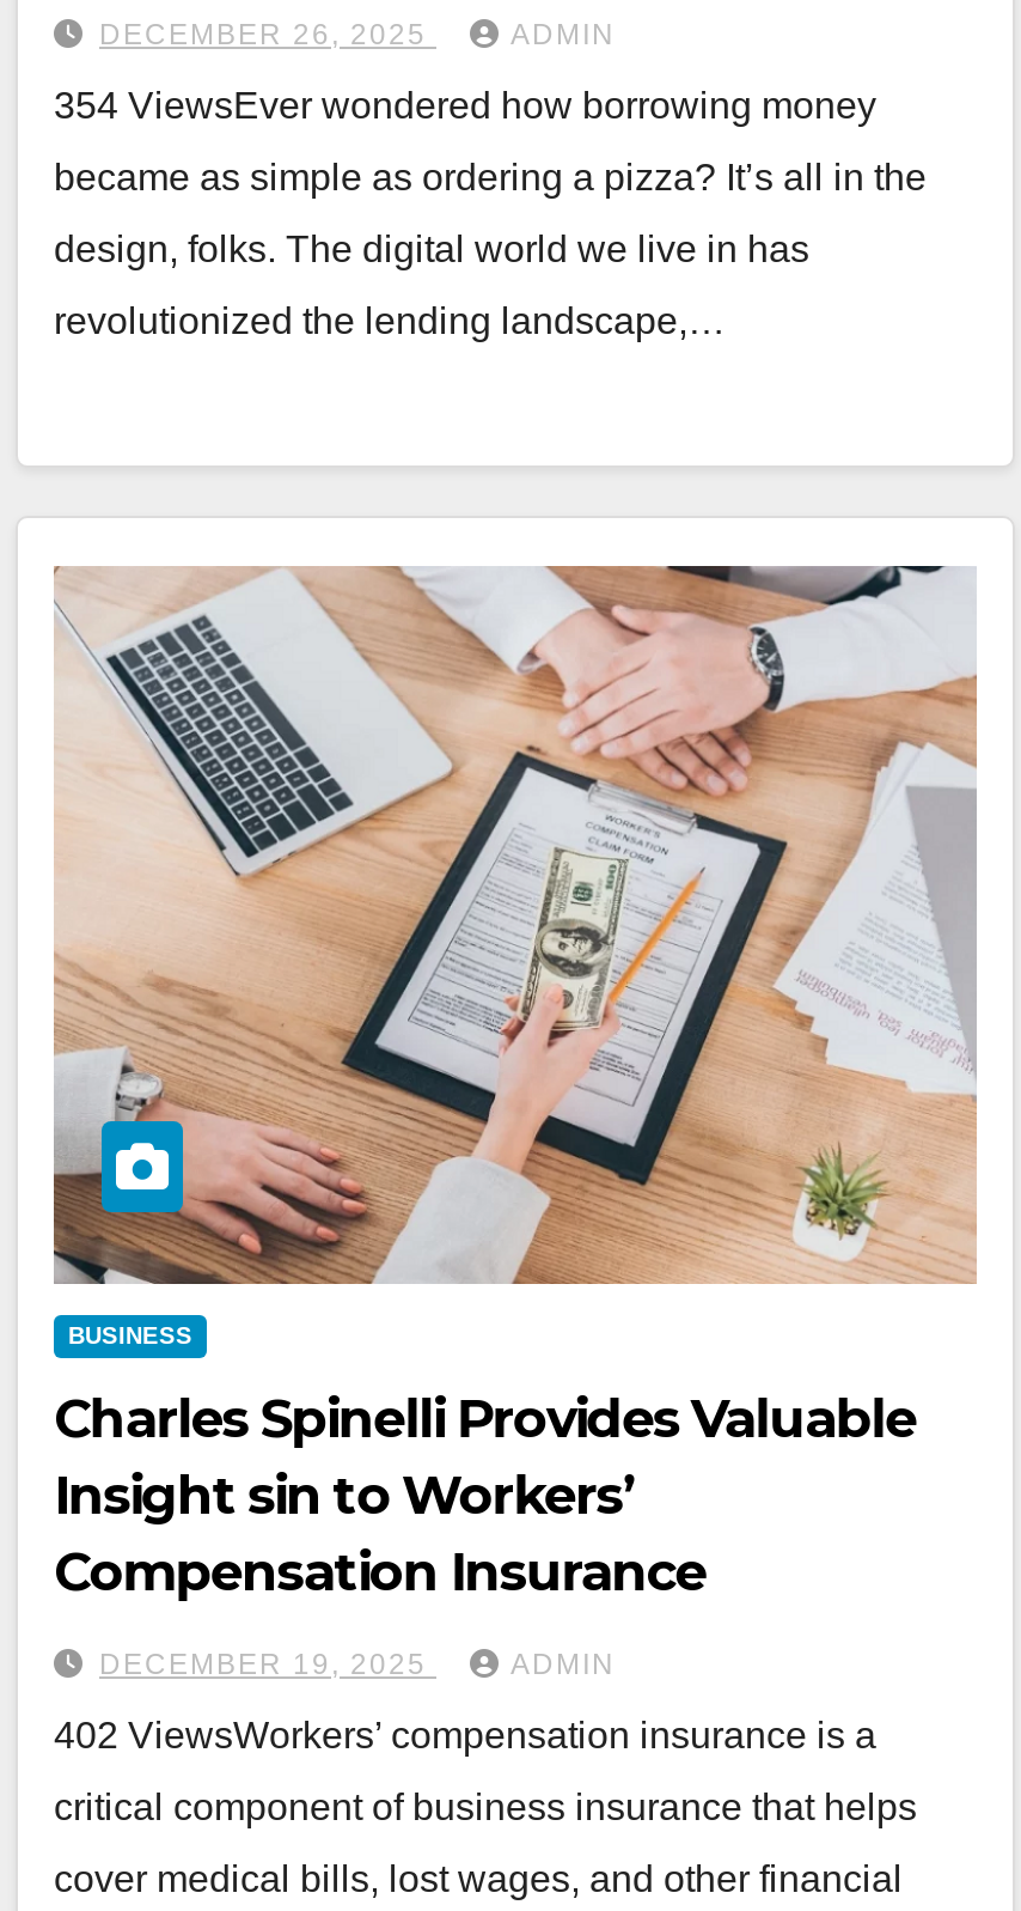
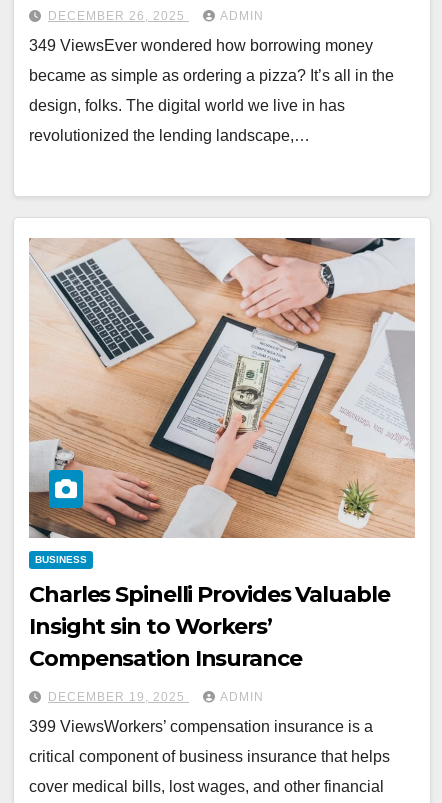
- 354 ViewsEver wondered how borrowing money
+ 349 ViewsEver wondered how borrowing money

- 402 ViewsWorkers’ compensation insurance is a
+ 399 ViewsWorkers’ compensation insurance is a
